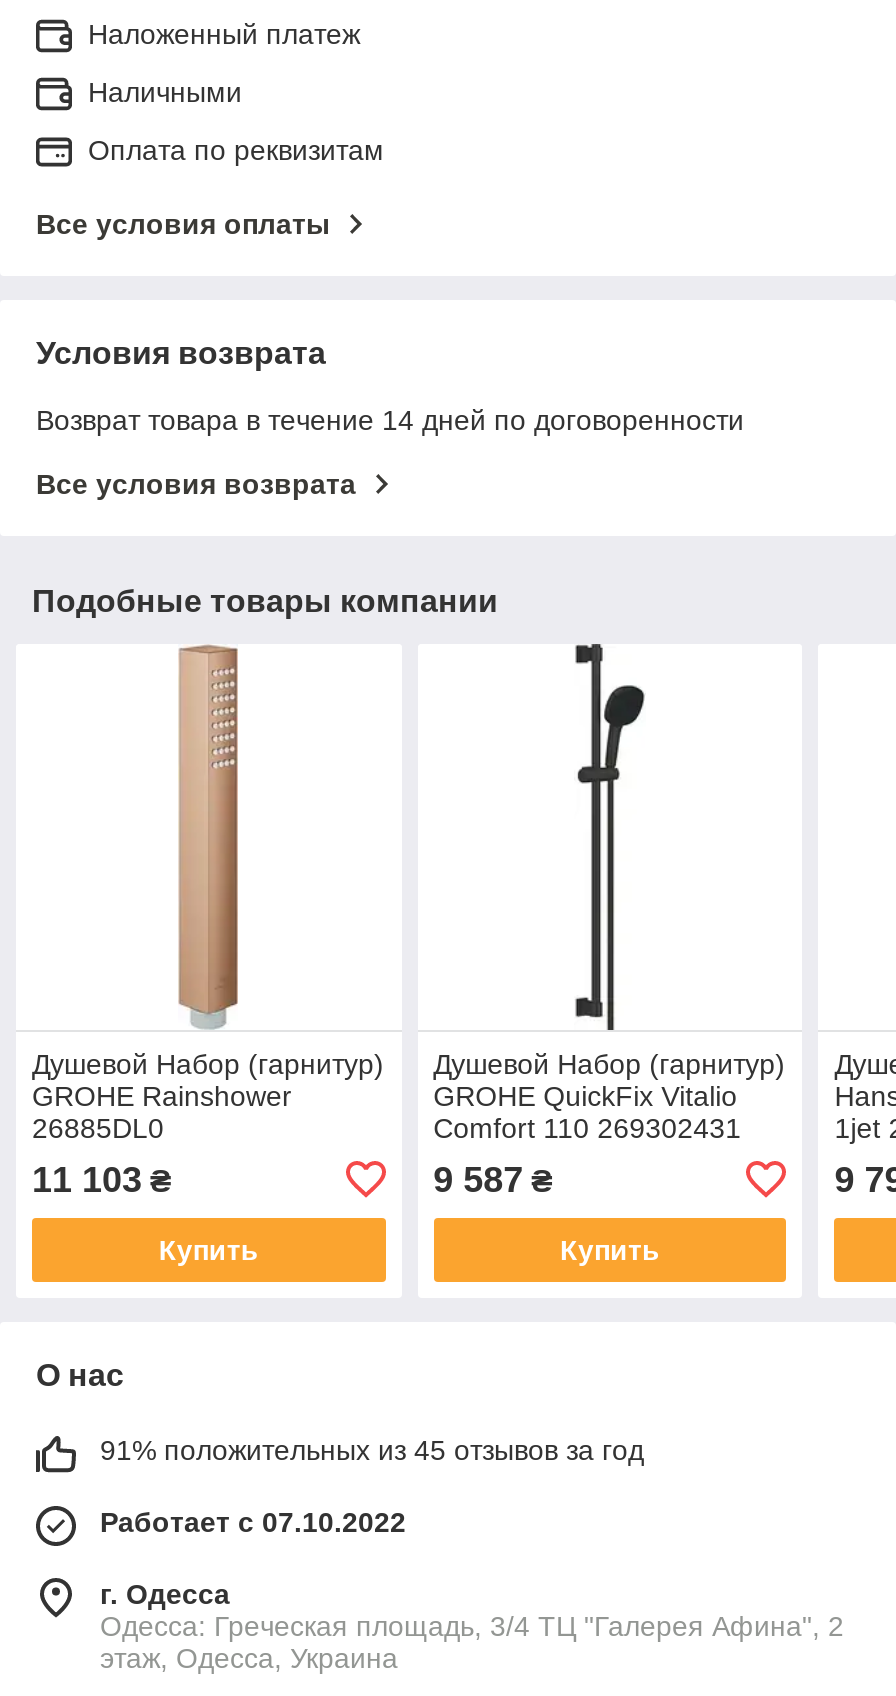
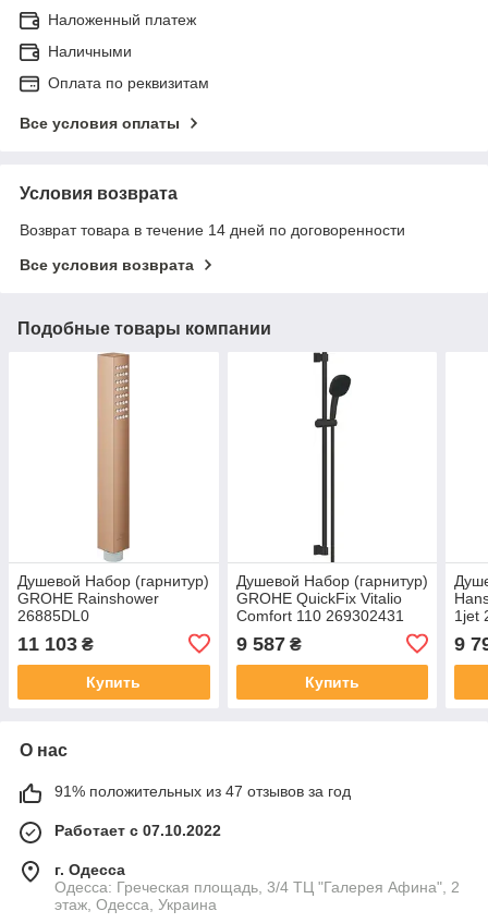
- 91% положительных из 45 отзывов за год
+ 91% положительных из 47 отзывов за год
